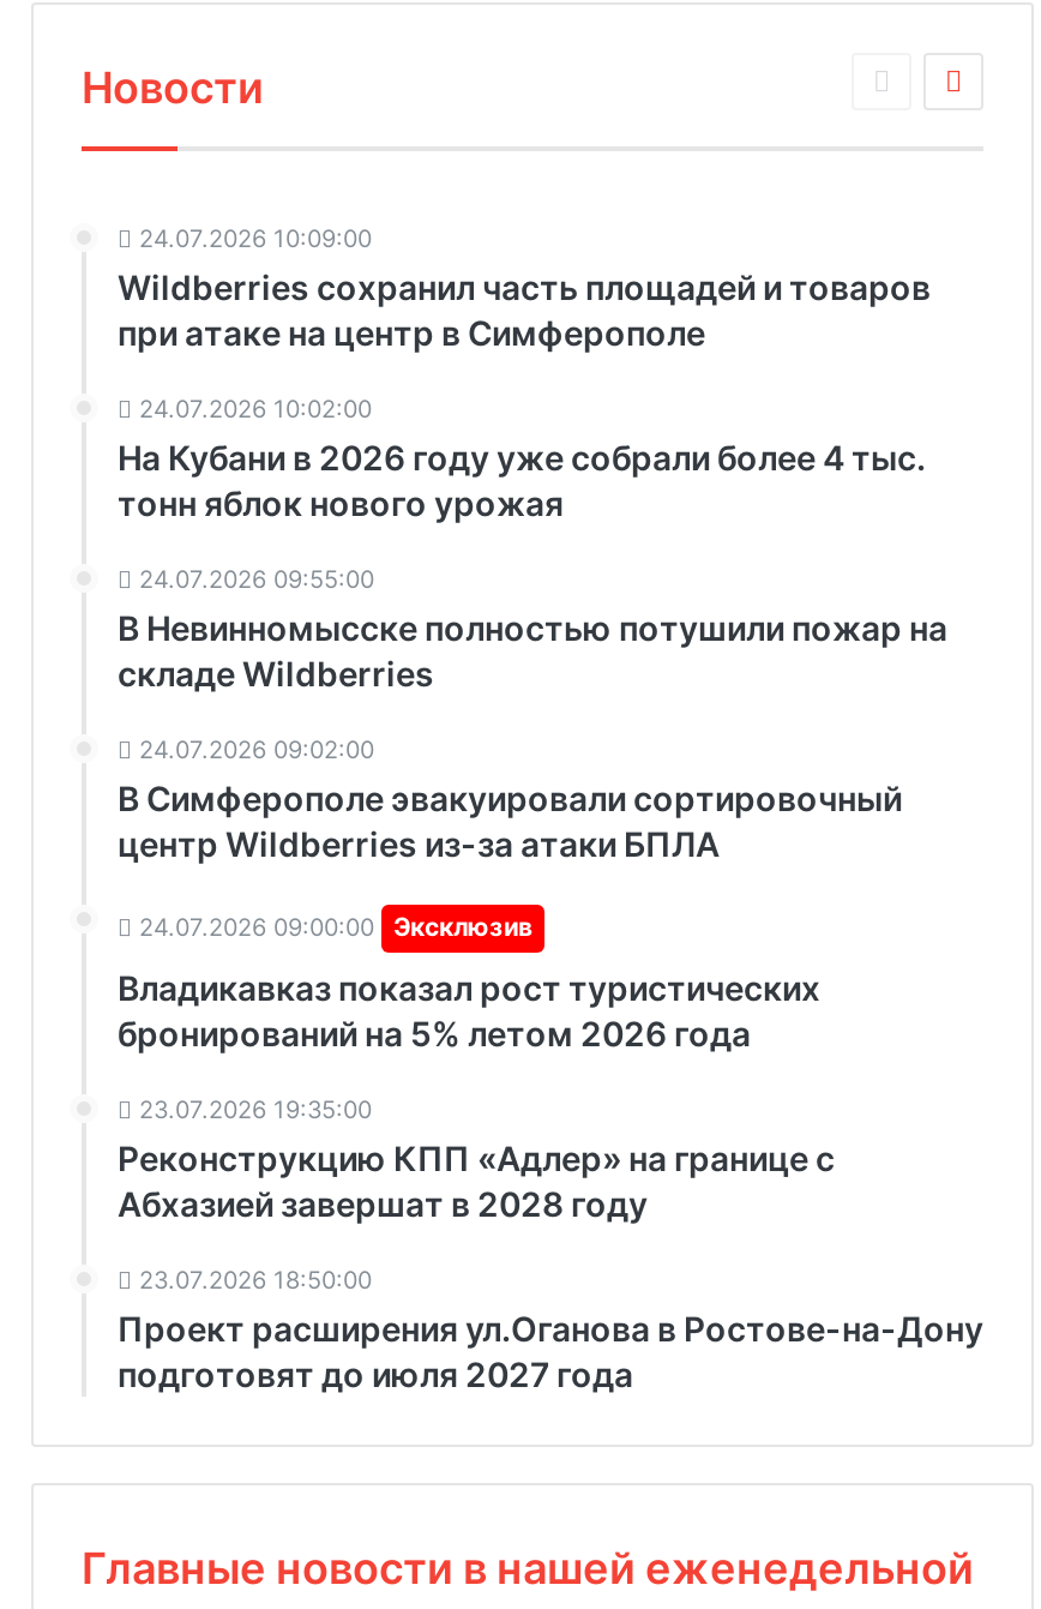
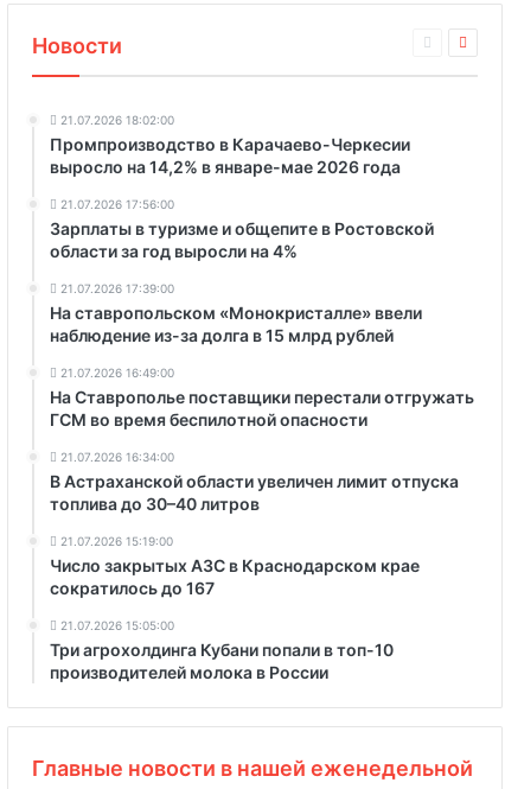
- 24.07.2026 10:09:00
- Wildberries сохранил часть площадей и товаров
- при атаке на центр в Симферополе
- 24.07.2026 10:02:00
- На Кубани в 2026 году уже собрали более 4 тыс.
- тонн яблок нового урожая
- 24.07.2026 09:55:00
- В Невинномысске полностью потушили пожар на
- складе Wildberries
- 24.07.2026 09:02:00
- В Симферополе эвакуировали сортировочный
- центр Wildberries из-за атаки БПЛА
- 24.07.2026 09:00:00
- Эксклюзив
- Владикавказ показал рост туристических
- бронирований на 5% летом 2026 года
- 23.07.2026 19:35:00
- Реконструкцию КПП «Адлер» на границе с
- Абхазией завершат в 2028 году
- 23.07.2026 18:50:00
- Проект расширения ул.Оганова в Ростове-на-Дону
- подготовят до июля 2027 года
+ 21.07.2026 18:02:00
+ Промпроизводство в Карачаево-Черкесии
+ выросло на 14,2% в январе-мае 2026 года
+ 21.07.2026 17:56:00
+ Зарплаты в туризме и общепите в Ростовской
+ области за год выросли на 4%
+ 21.07.2026 17:39:00
+ На ставропольском «Монокристалле» ввели
+ наблюдение из-за долга в 15 млрд рублей
+ 21.07.2026 16:49:00
+ На Ставрополье поставщики перестали отгружать
+ ГСМ во время беспилотной опасности
+ 21.07.2026 16:34:00
+ В Астраханской области увеличен лимит отпуска
+ топлива до 30–40 литров
+ 21.07.2026 15:19:00
+ Число закрытых АЗС в Краснодарском крае
+ сократилось до 167
+ 21.07.2026 15:05:00
+ Три агрохолдинга Кубани попали в топ-10
+ производителей молока в России
